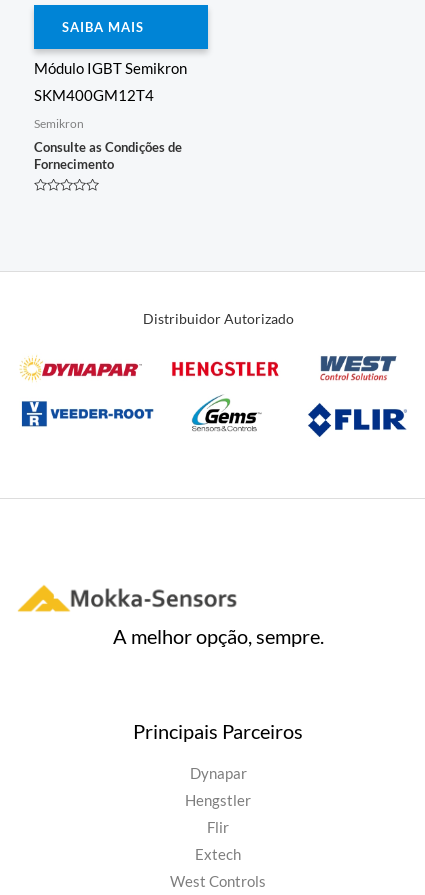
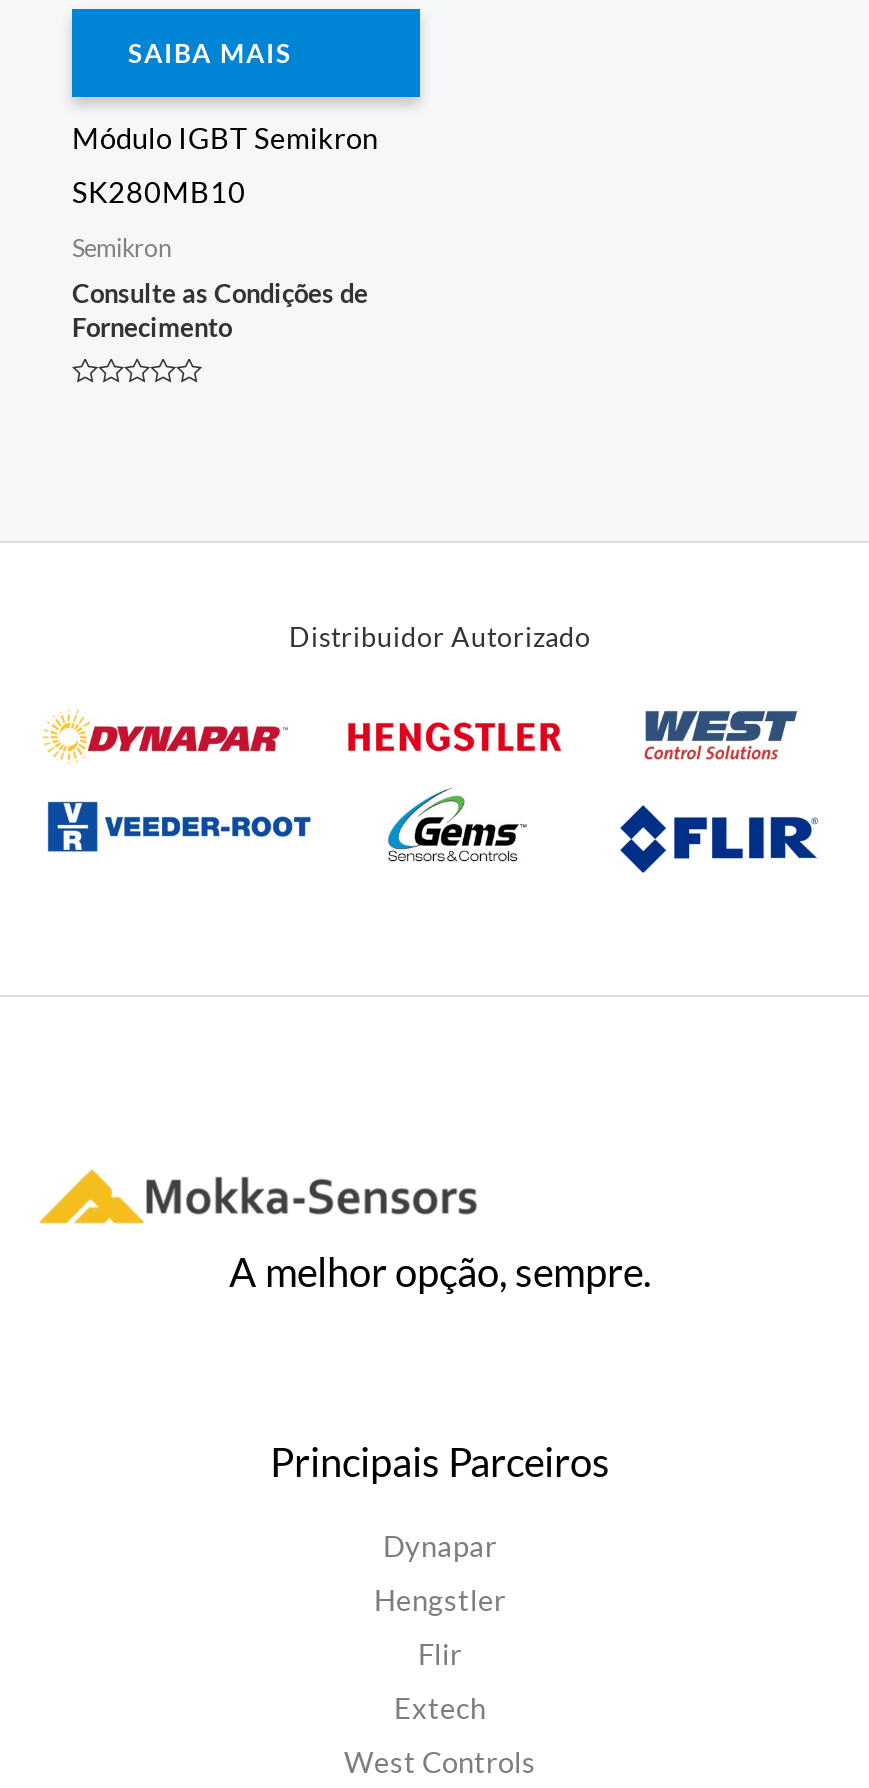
- SKM400GM12T4
+ SK280MB10
